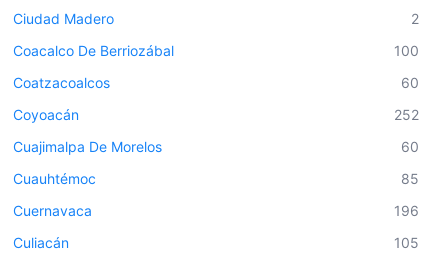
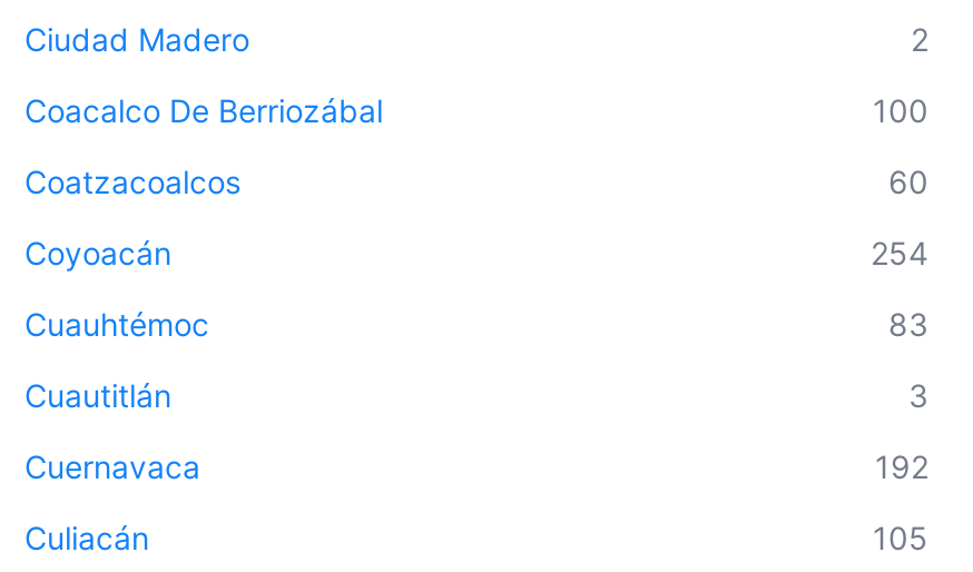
- 252
- Cuajimalpa De Morelos
- 60
+ 254

moved up: Cuauhtémoc

- 85
+ 83
+ Cuautitlán
+ 3

- 196
+ 192
